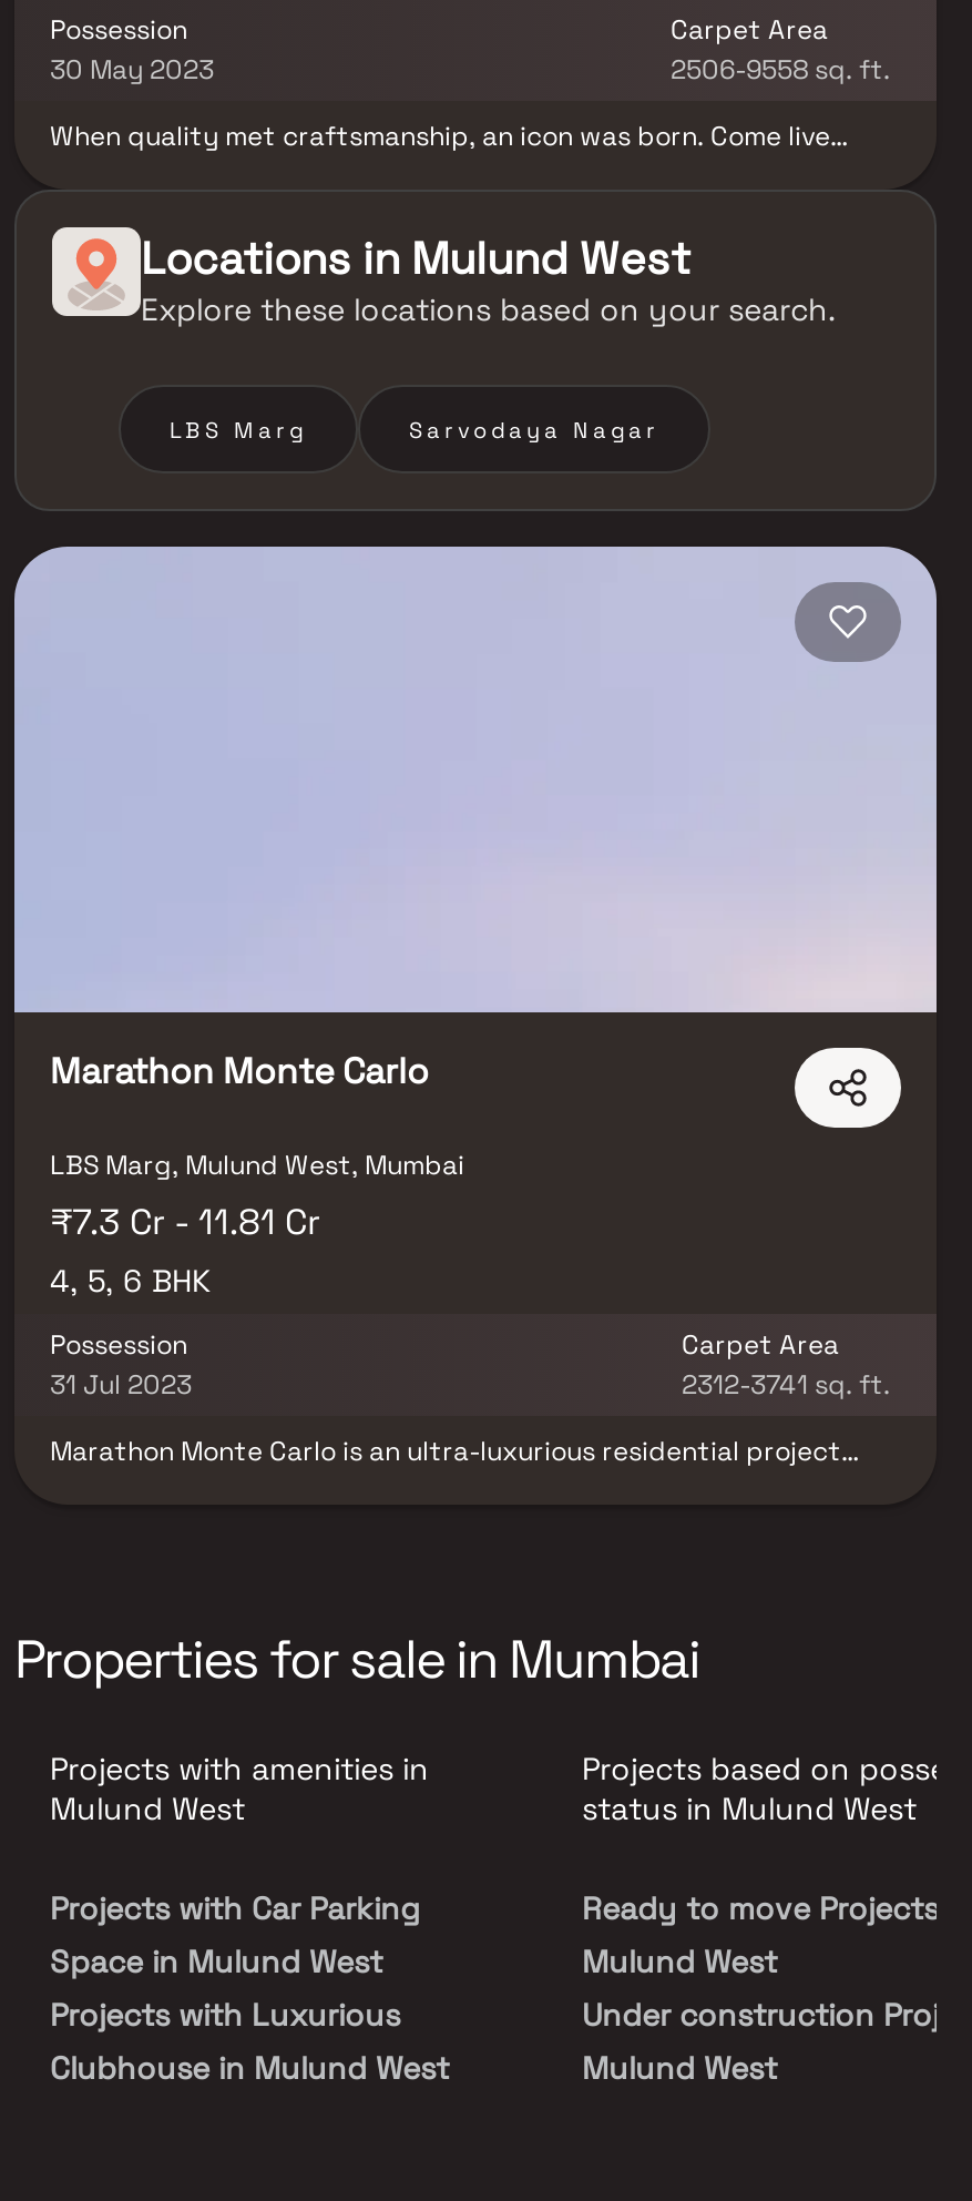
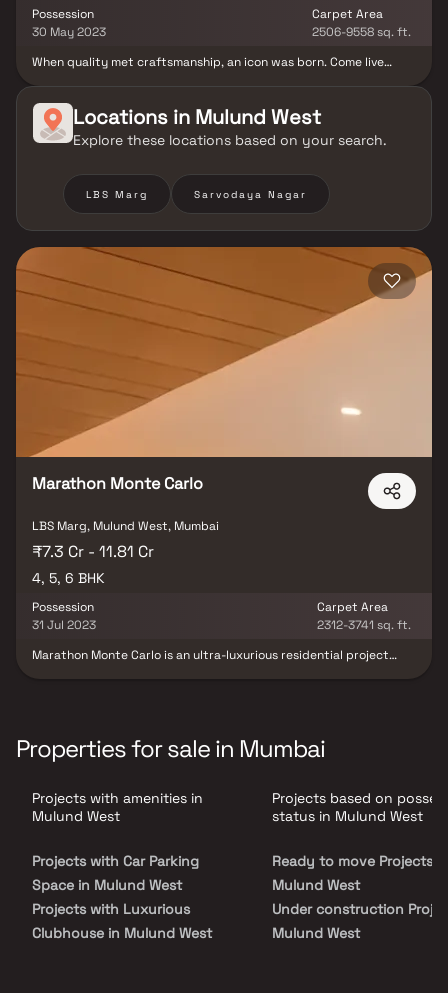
- [image]
+ [image]
